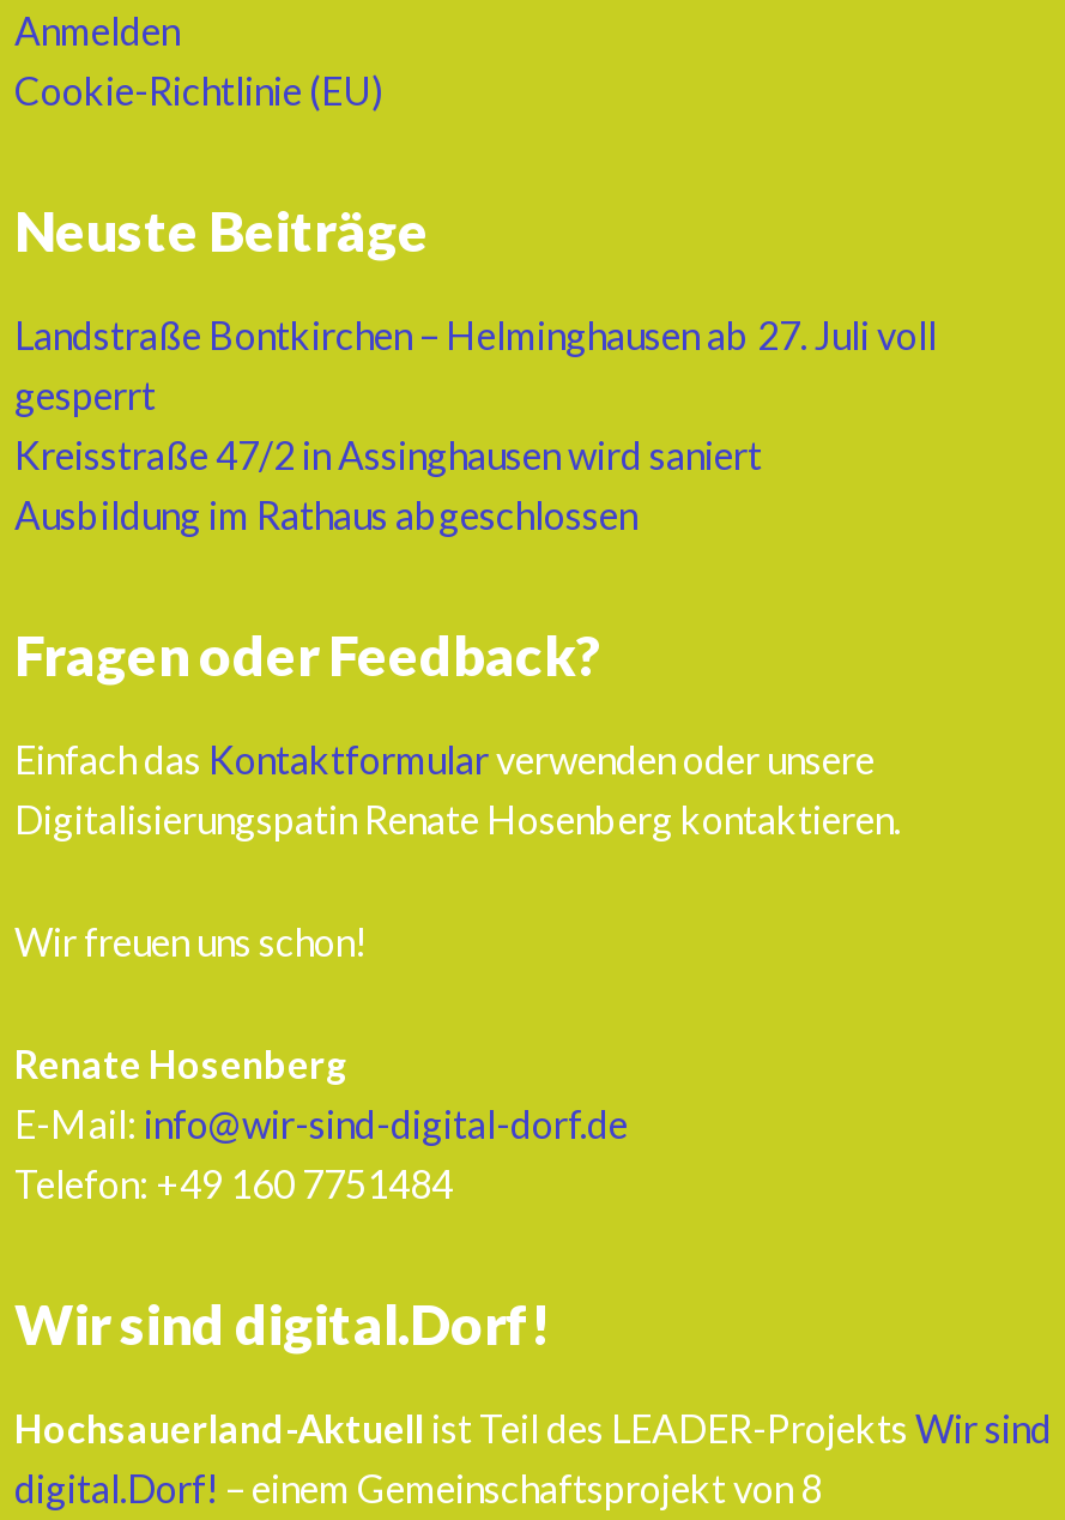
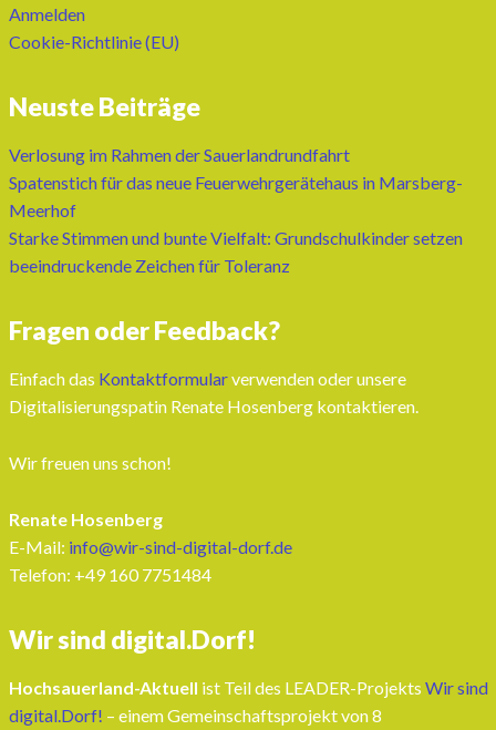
- Landstraße Bontkirchen – Helminghausen ab 27. Juli voll
- gesperrt
- Kreisstraße 47/2 in Assinghausen wird saniert
- Ausbildung im Rathaus abgeschlossen
+ Verlosung im Rahmen der Sauerlandrundfahrt
+ Spatenstich für das neue Feuerwehrgerätehaus in Marsberg-
+ Meerhof
+ Starke Stimmen und bunte Vielfalt: Grundschulkinder setzen
+ beeindruckende Zeichen für Toleranz
